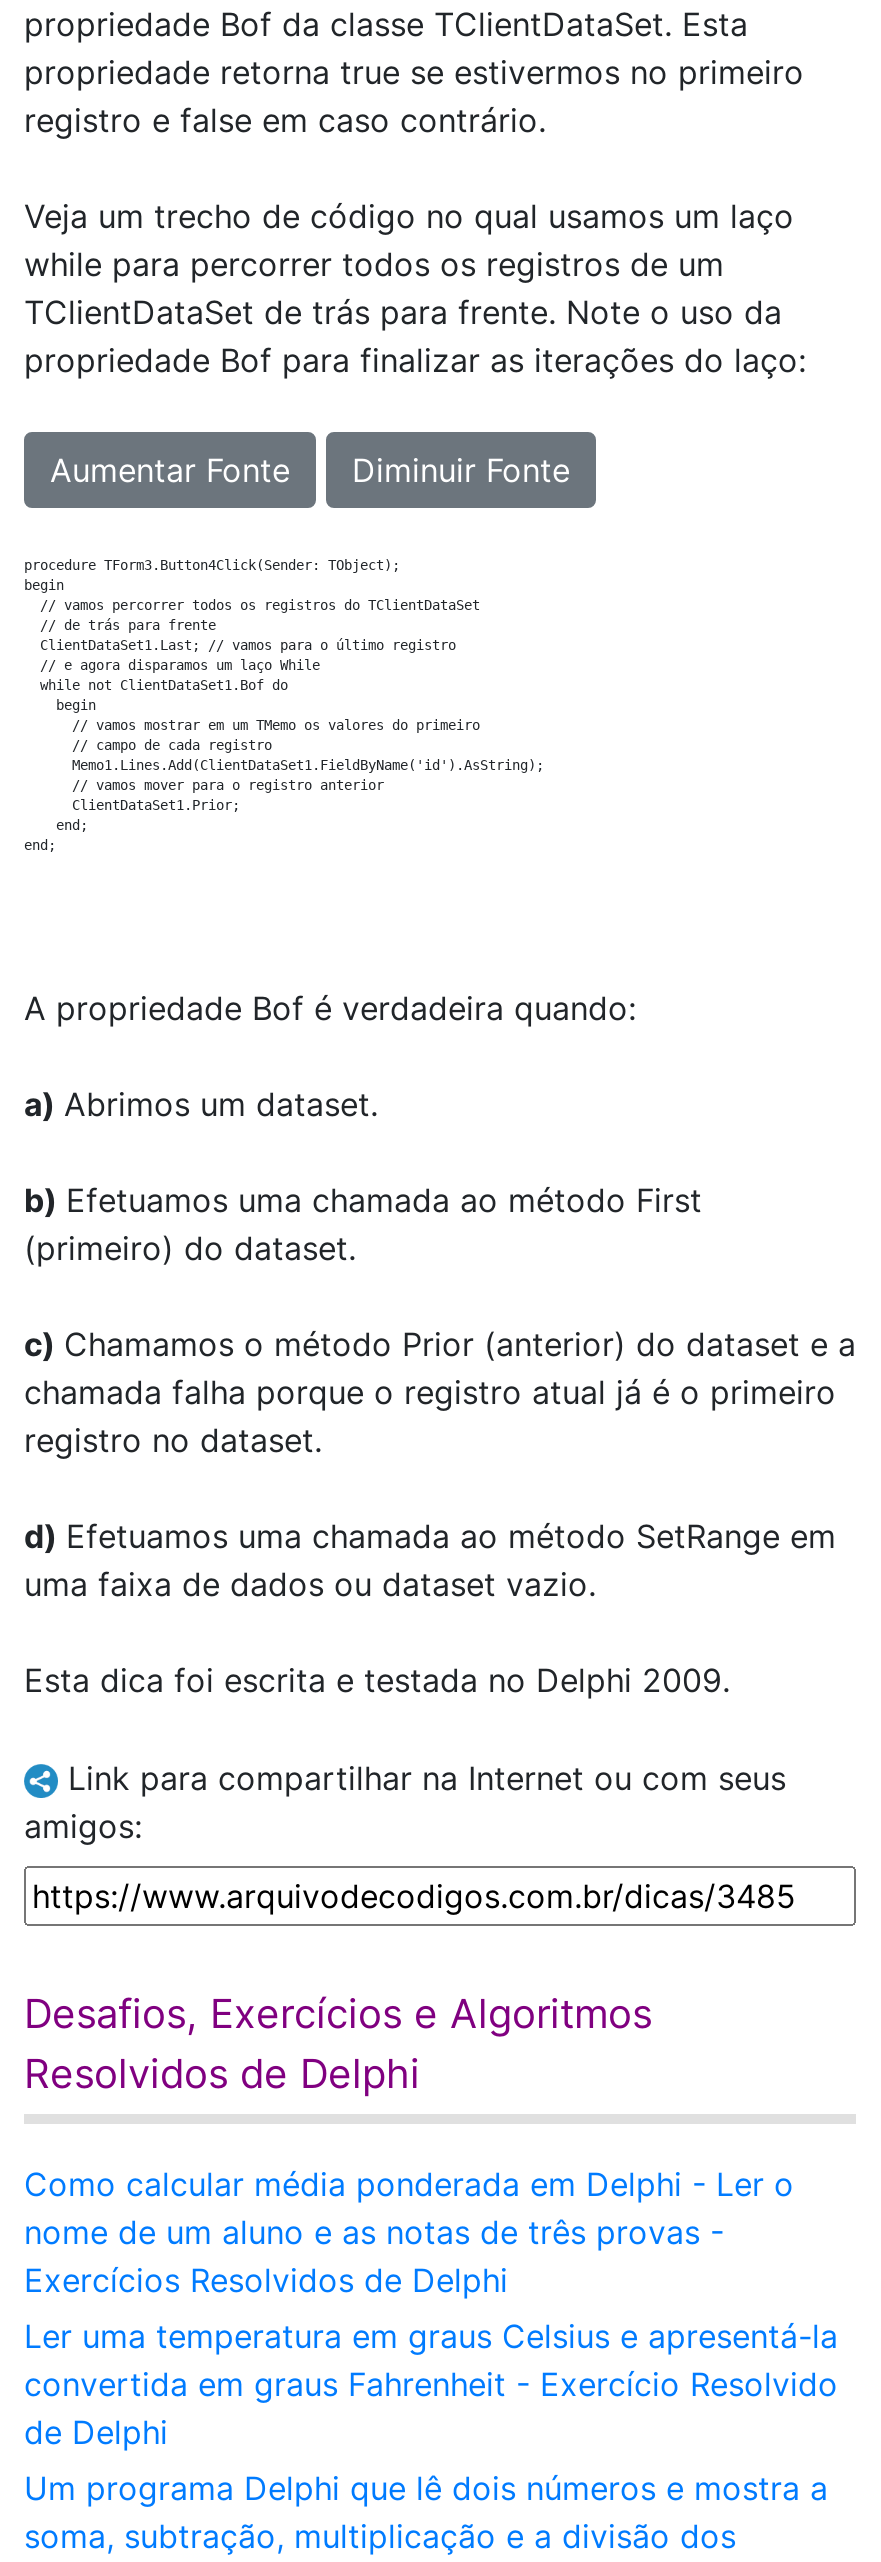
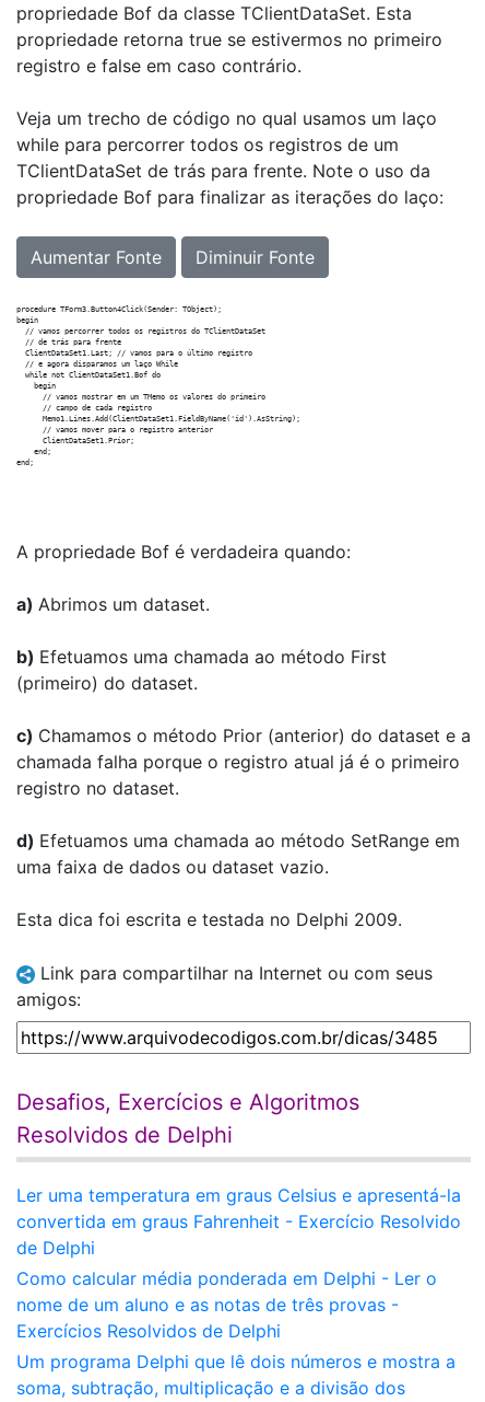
moved down: Como calcular média ponderada em Delphi - Ler o | nome de um aluno e as notas de três provas - | Exercícios Resolvidos de Delphi

moved up: Ler uma temperatura em graus Celsius e apresentá-la | convertida em graus Fahrenheit - Exercício Resolvido | de Delphi
